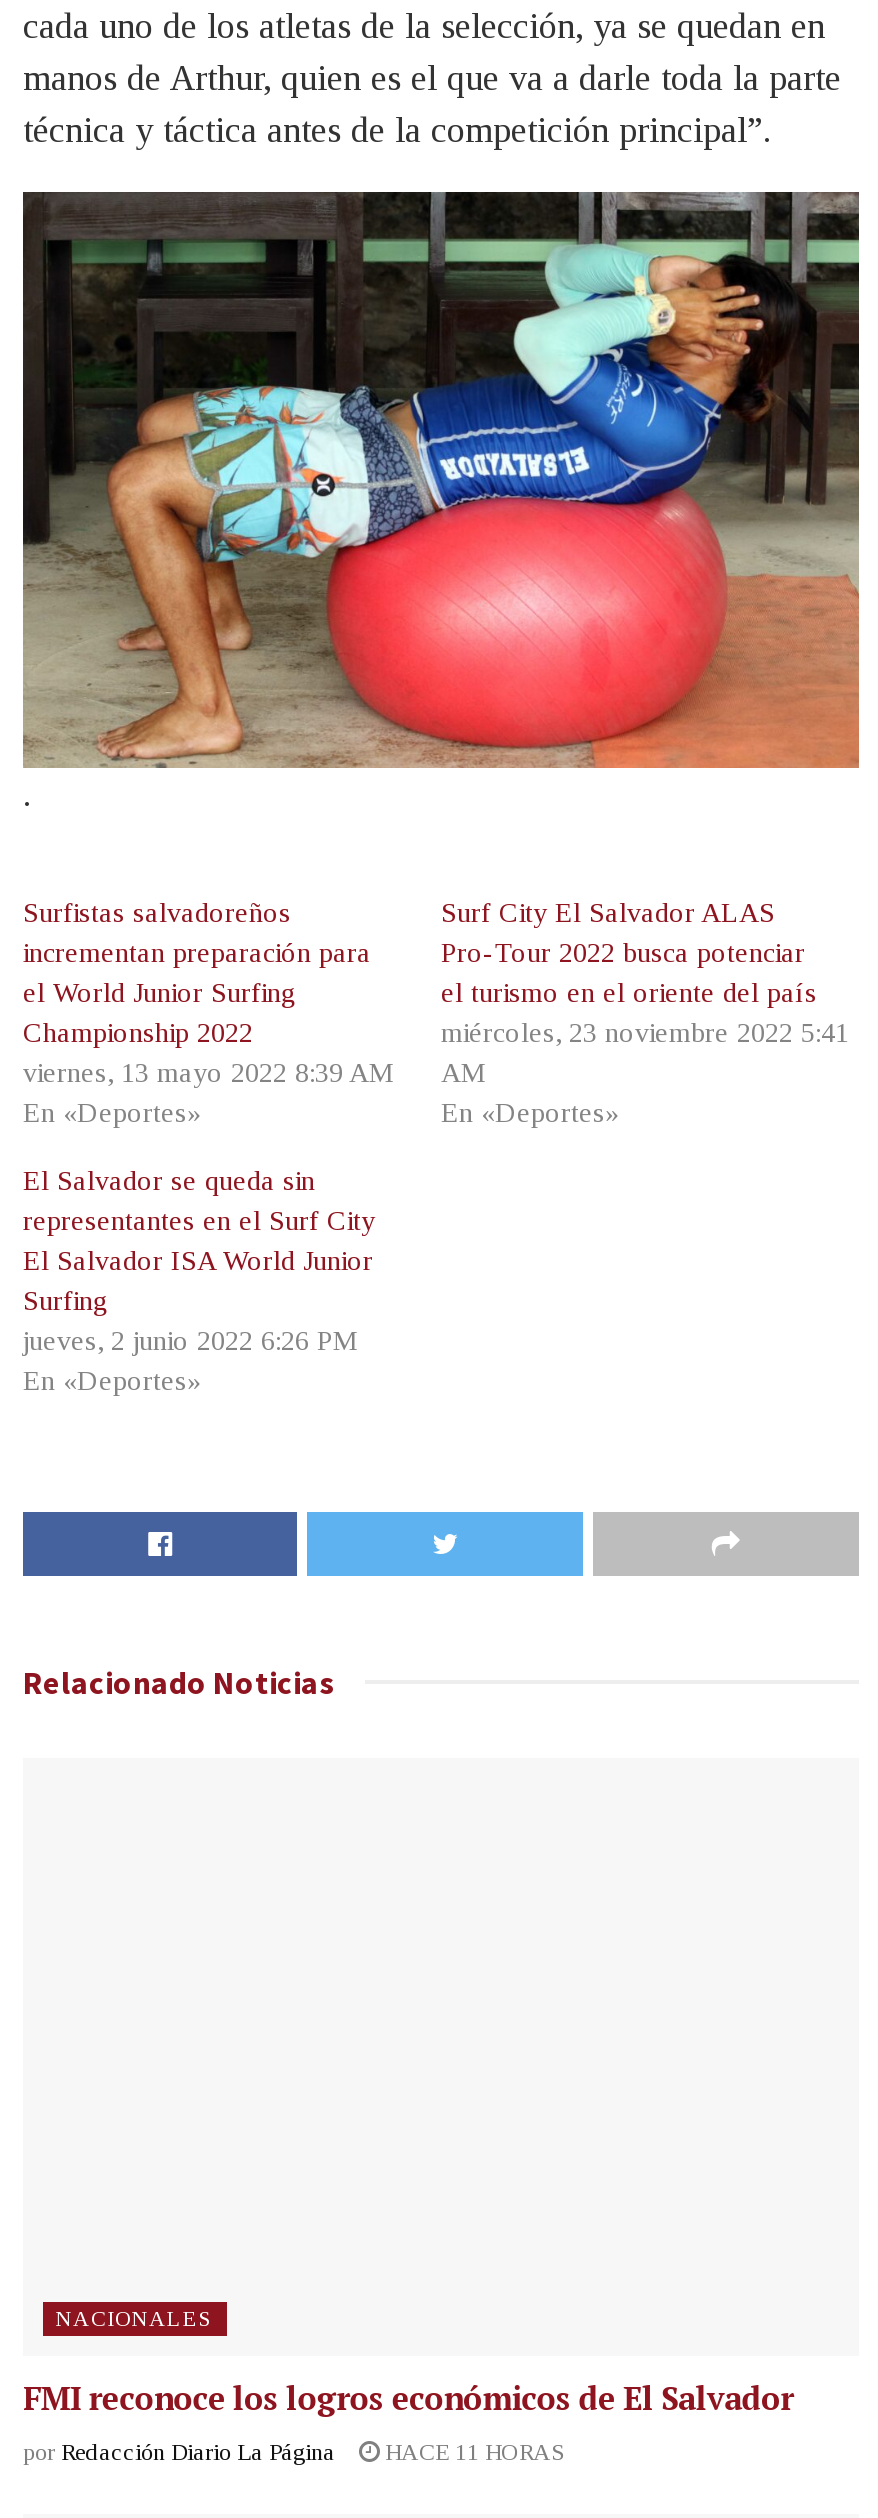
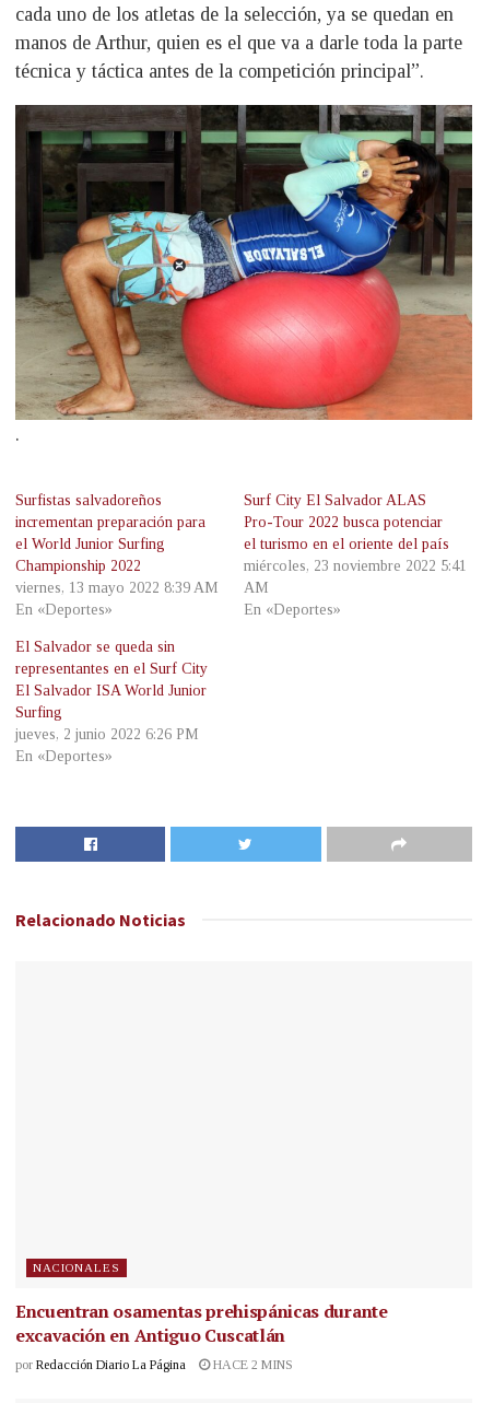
- FMI reconoce los logros económicos de El Salvador
+ Encuentran osamentas prehispánicas durante
+ excavación en Antiguo Cuscatlán

- por Redacción Diario La Página HACE 11 HORAS
+ por Redacción Diario La Página HACE 2 MINS
